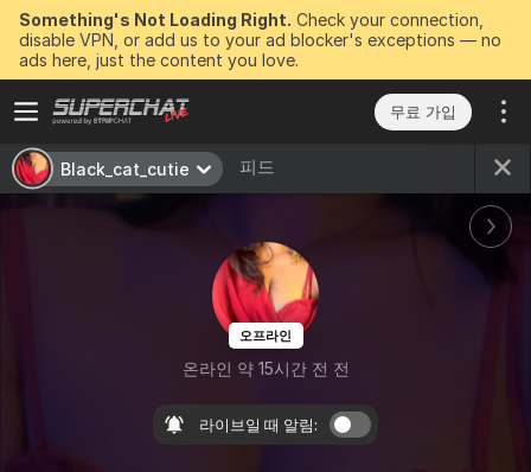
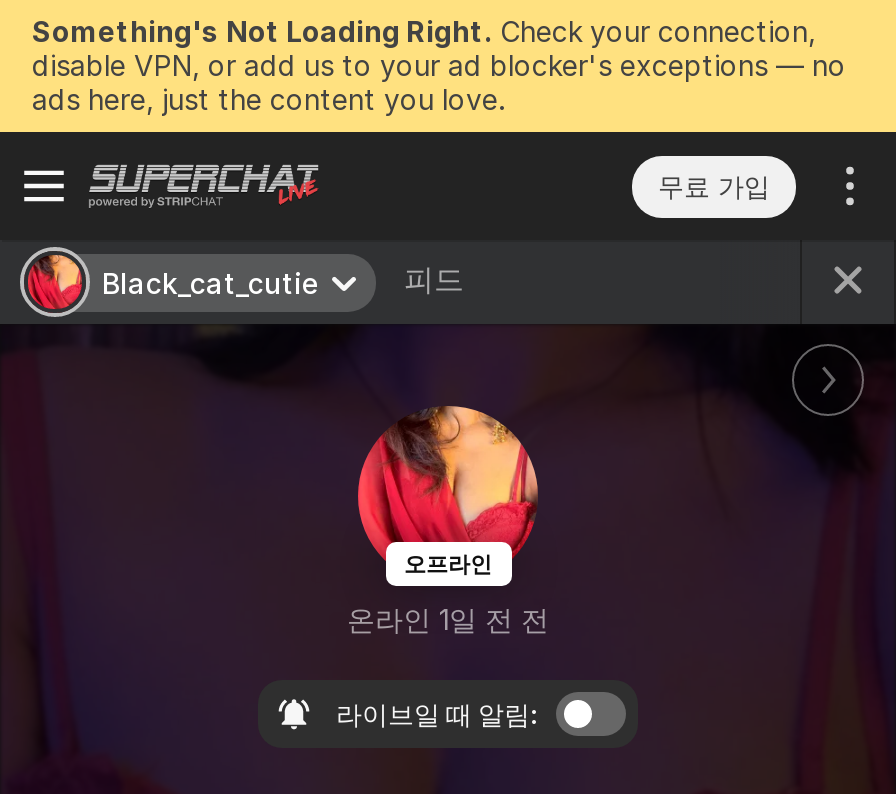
- 온라인 약 15시간 전 전
+ 온라인 1일 전 전
